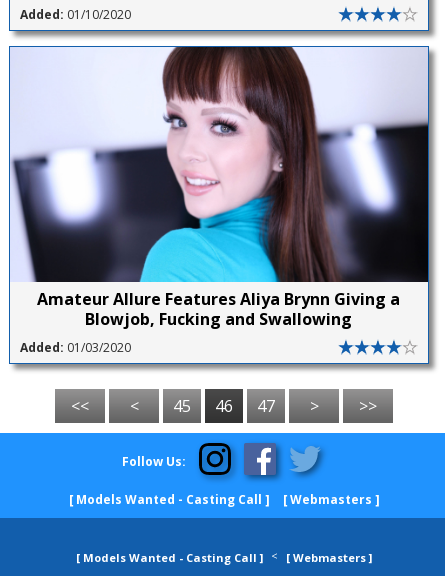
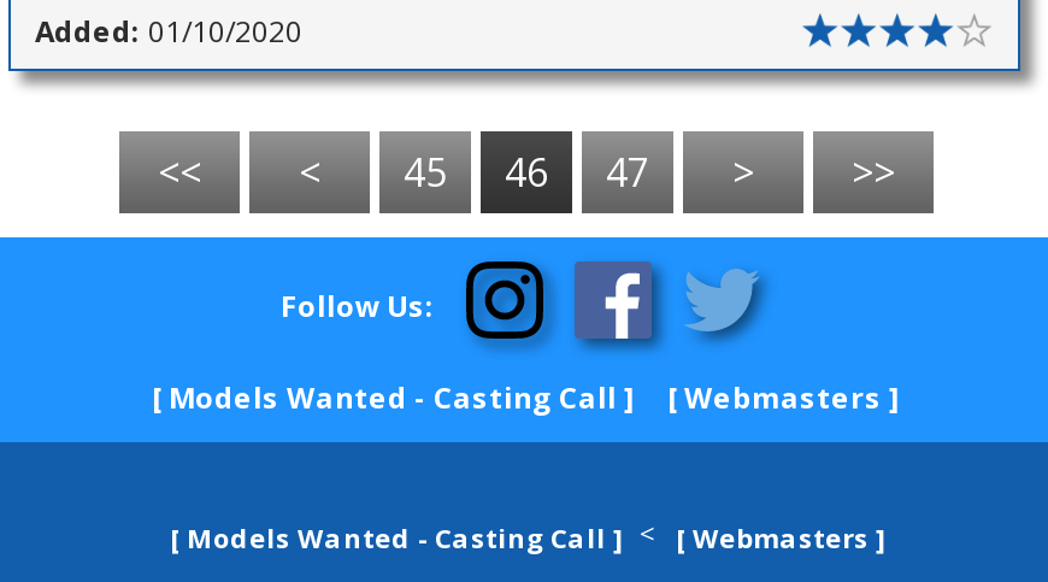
- [image]
- Amateur Allure Features Aliya Brynn Giving a
- Blowjob, Fucking and Swallowing
- Added: 01/03/2020
